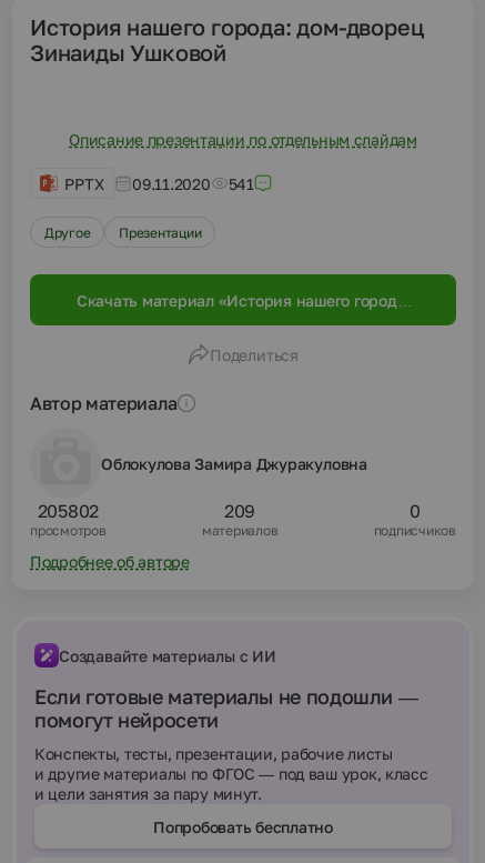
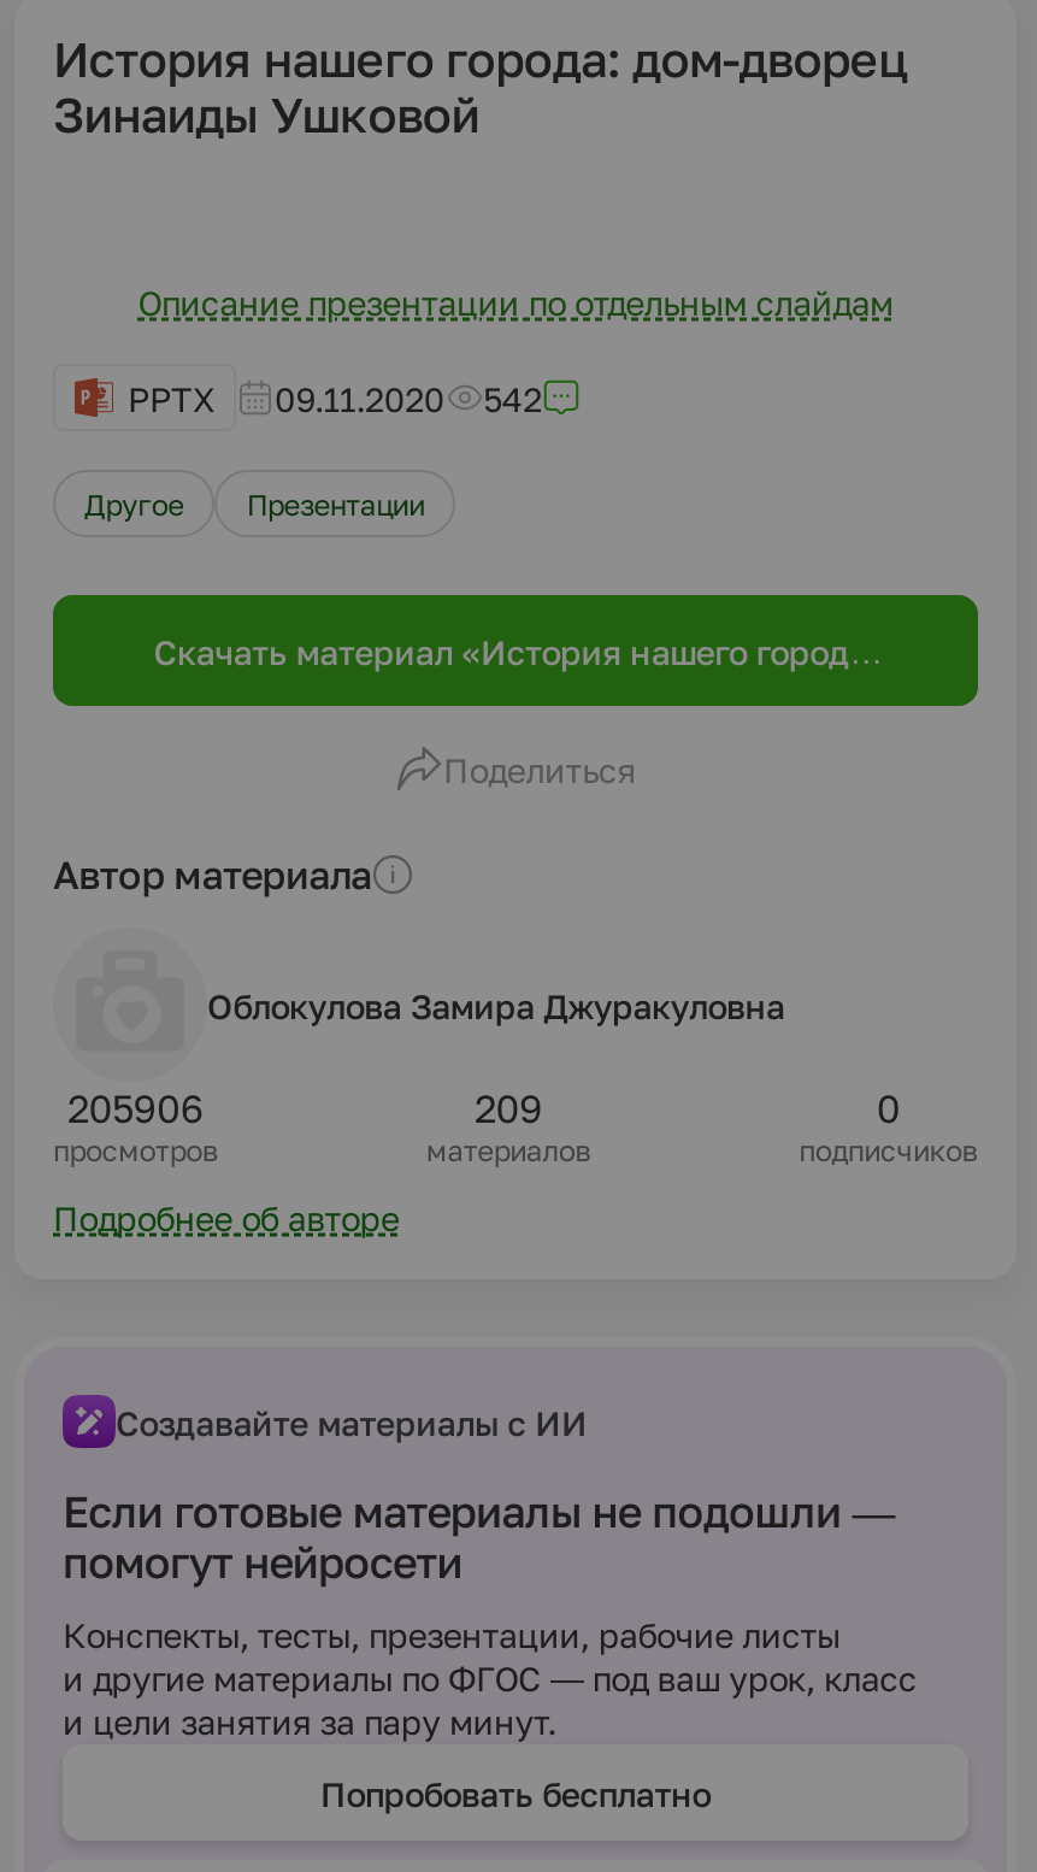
- PPTX 09.11.2020 541
+ PPTX 09.11.2020 542

- 205802
+ 205906
